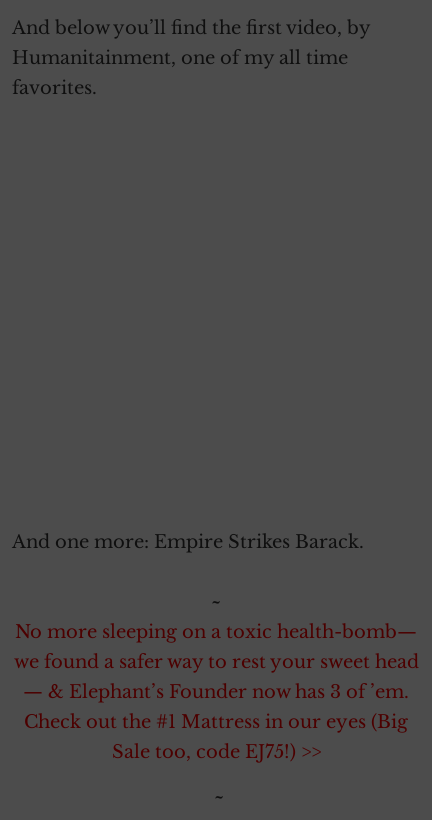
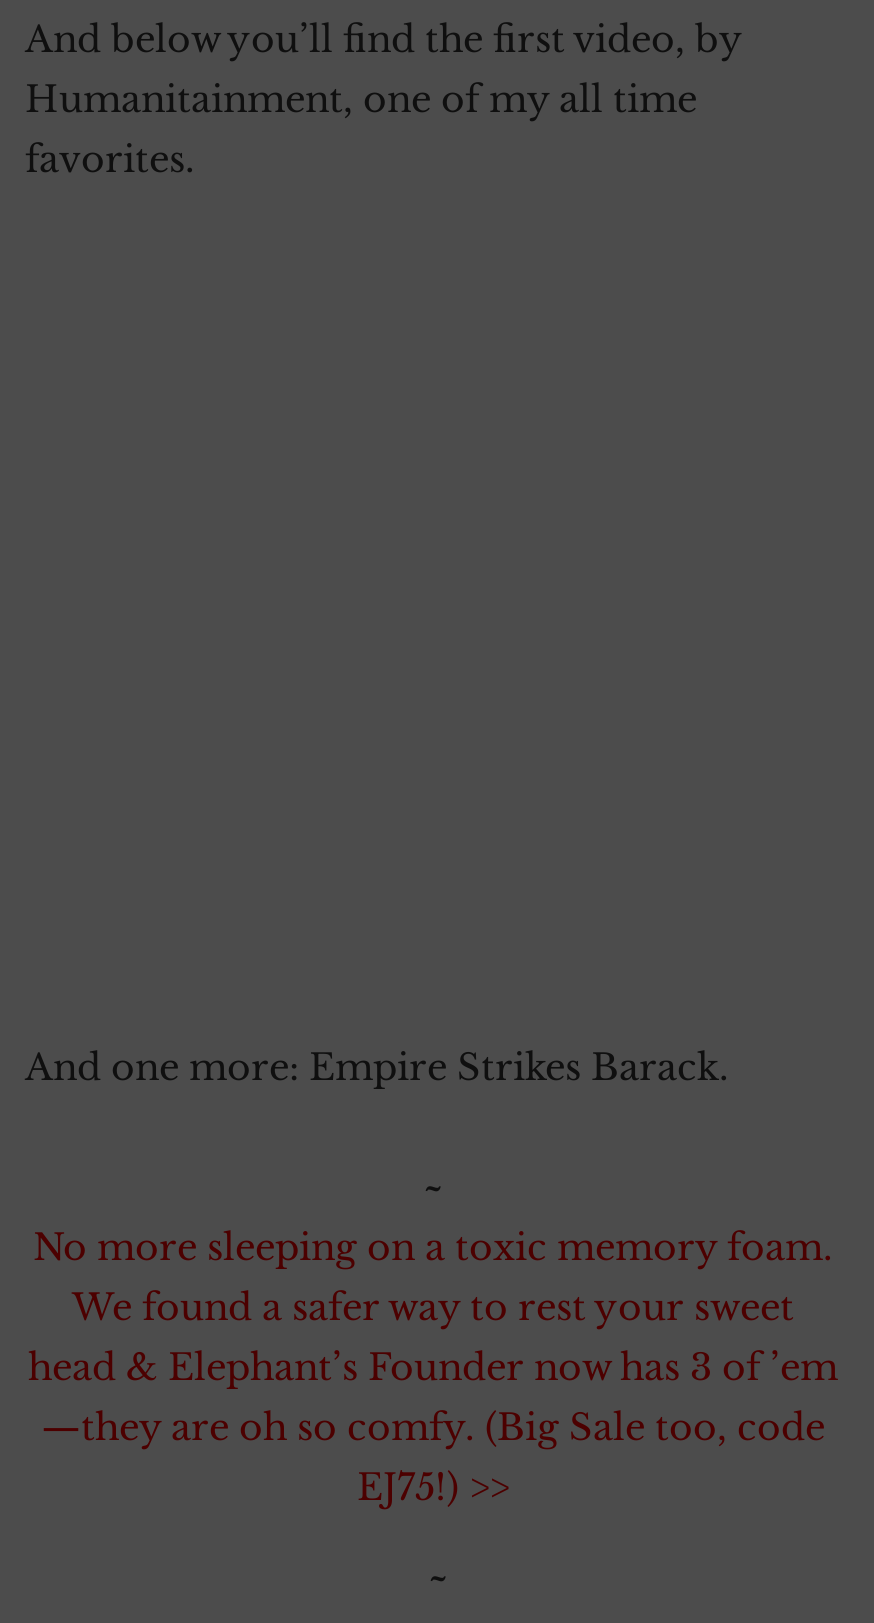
- No more sleeping on a toxic health-bomb—
- we found a safer way to rest your sweet head
- — & Elephant’s Founder now has 3 of ’em.
- Check out the #1 Mattress in our eyes (Big
- Sale too, code EJ75!) >>
+ No more sleeping on a toxic memory foam.
+ We found a safer way to rest your sweet
+ head & Elephant’s Founder now has 3 of ’em
+ —they are oh so comfy. (Big Sale too, code
+ EJ75!) >>
